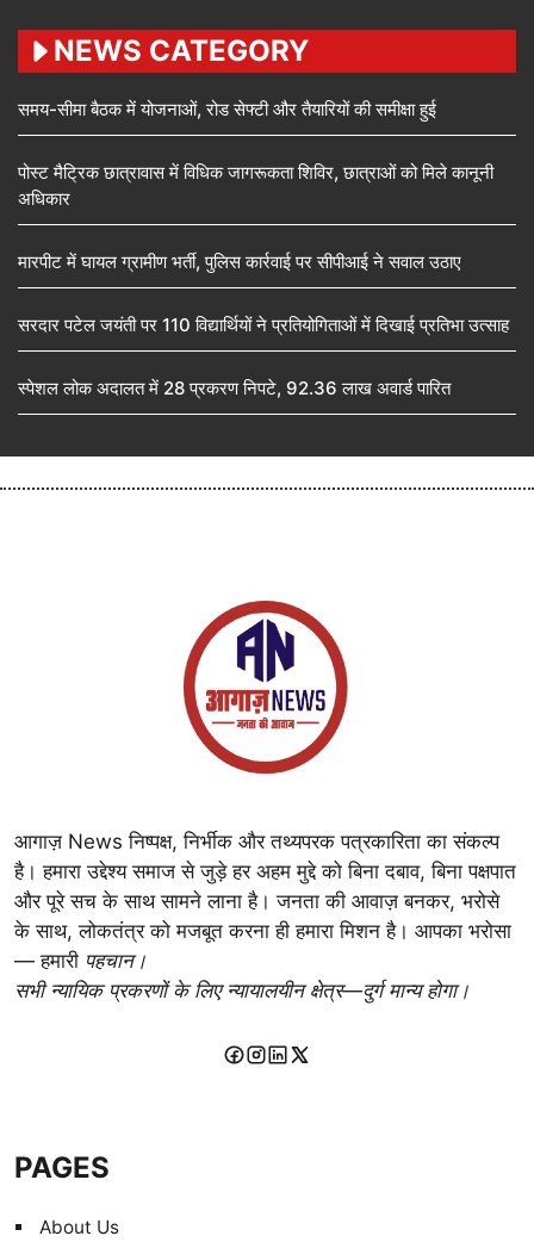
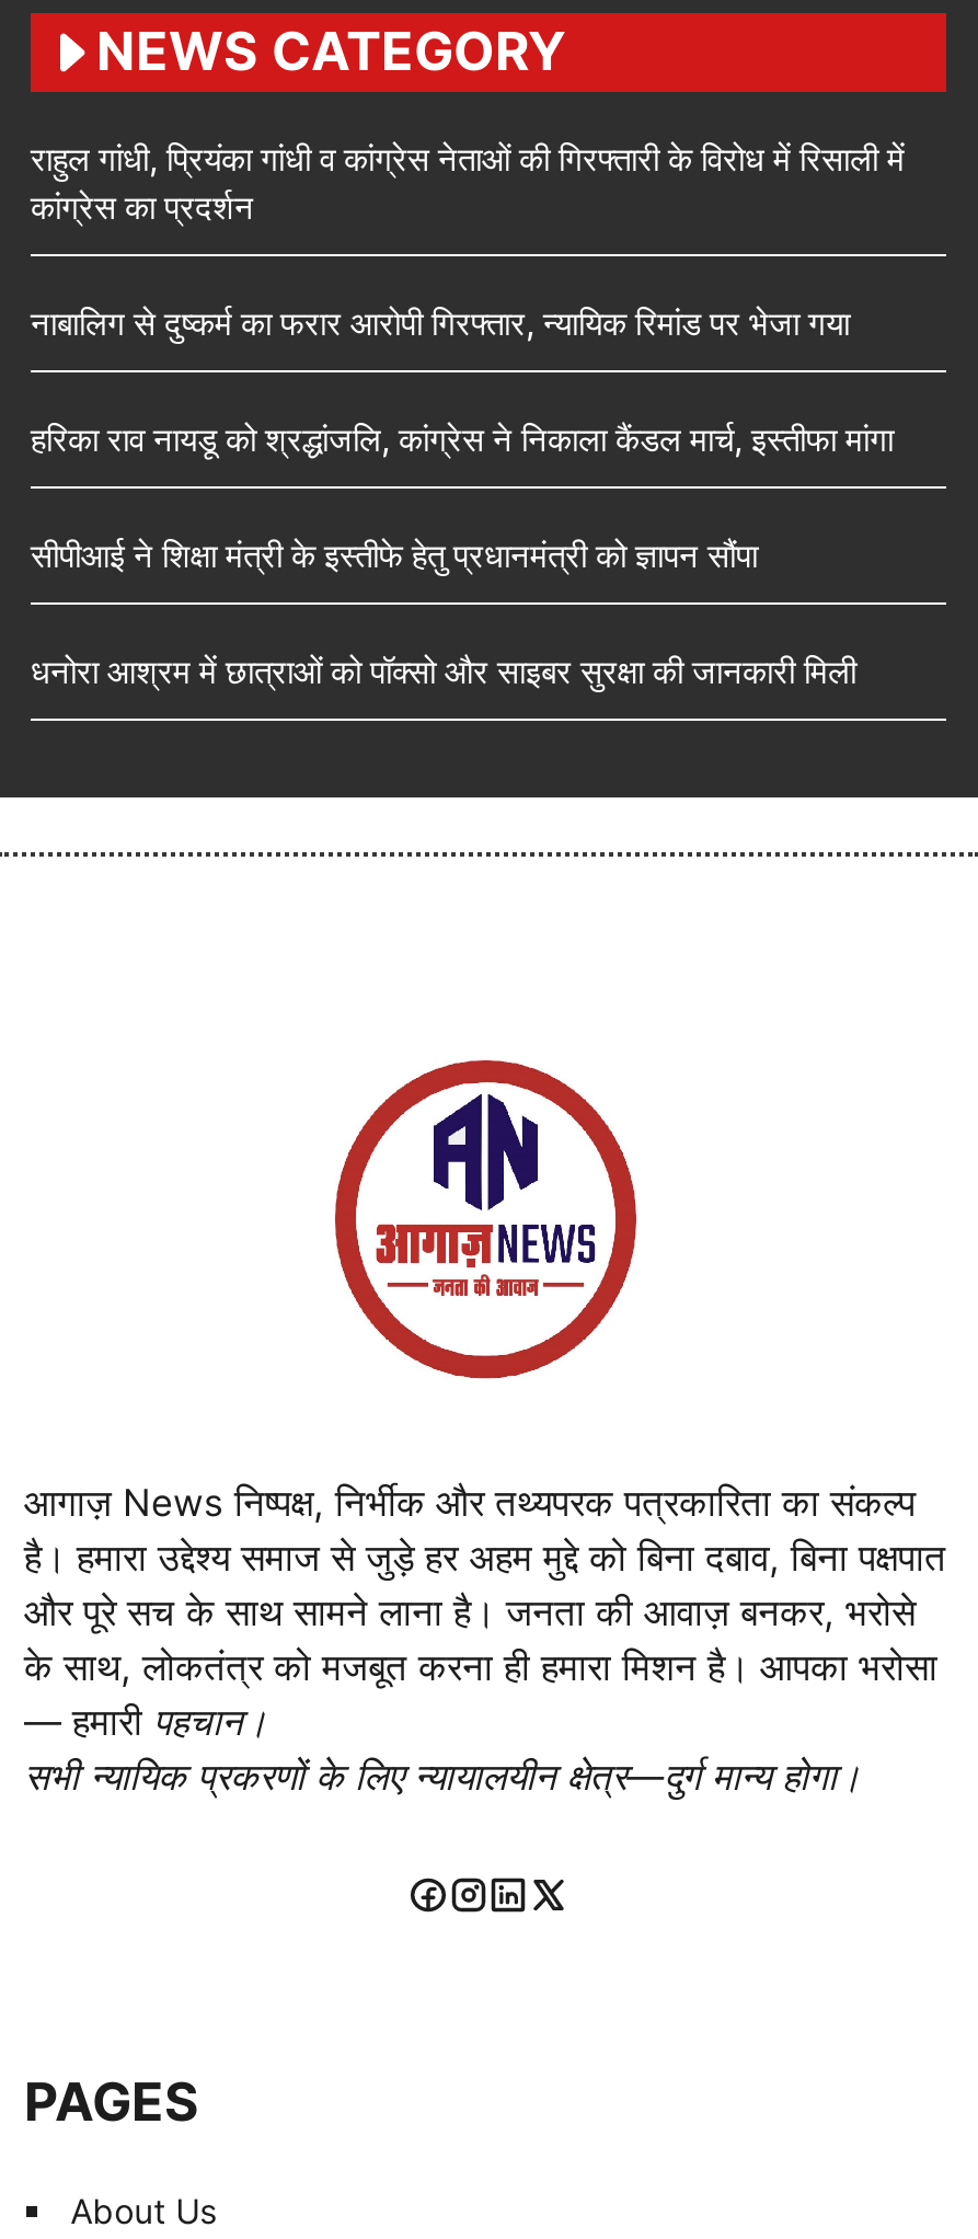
- समय-सीमा बैठक में योजनाओं, रोड सेफ्टी और तैयारियों की समीक्षा हुई
+ राहुल गांधी, प्रियंका गांधी व कांग्रेस नेताओं की गिरफ्तारी के विरोध में रिसाली में
+ कांग्रेस का प्रदर्शन

- पोस्ट मैट्रिक छात्रावास में विधिक जागरूकता शिविर, छात्राओं को मिले कानूनी
- अधिकार
+ नाबालिग से दुष्कर्म का फरार आरोपी गिरफ्तार, न्यायिक रिमांड पर भेजा गया

- मारपीट में घायल ग्रामीण भर्ती, पुलिस कार्रवाई पर सीपीआई ने सवाल उठाए
+ हरिका राव नायडू को श्रद्धांजलि, कांग्रेस ने निकाला कैंडल मार्च, इस्तीफा मांगा

- सरदार पटेल जयंती पर 110 विद्यार्थियों ने प्रतियोगिताओं में दिखाई प्रतिभा उत्साह
+ सीपीआई ने शिक्षा मंत्री के इस्तीफे हेतु प्रधानमंत्री को ज्ञापन सौंपा

- स्पेशल लोक अदालत में 28 प्रकरण निपटे, 92.36 लाख अवार्ड पारित
+ धनोरा आश्रम में छात्राओं को पॉक्सो और साइबर सुरक्षा की जानकारी मिली
